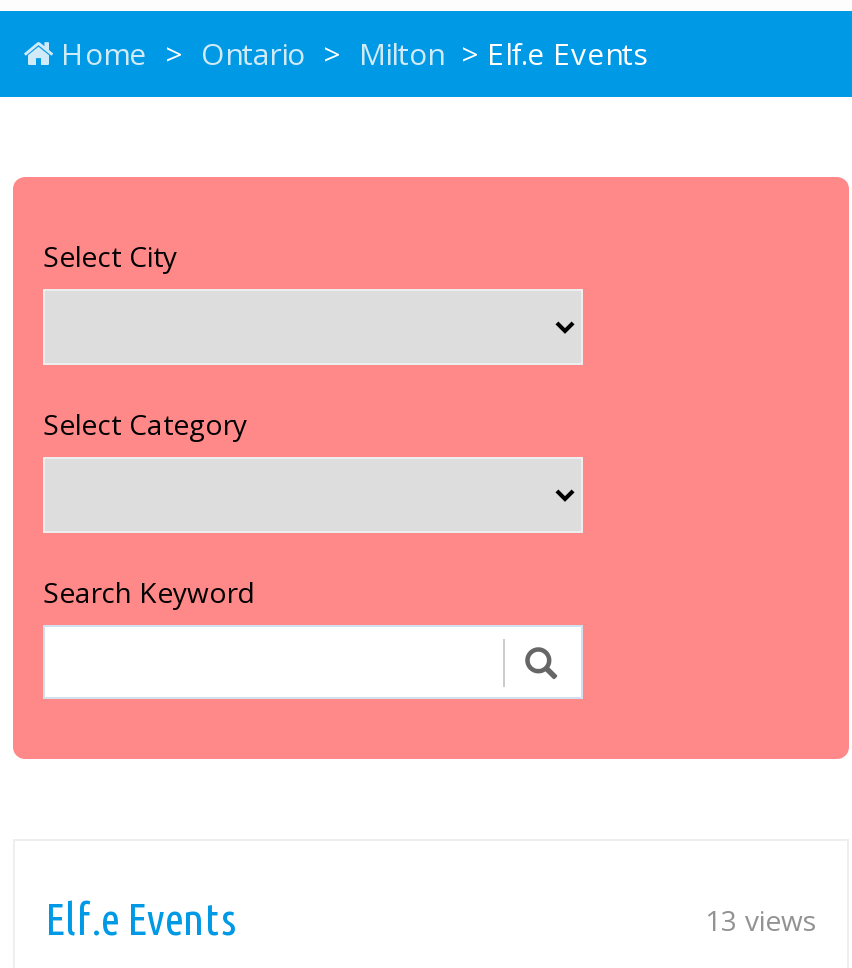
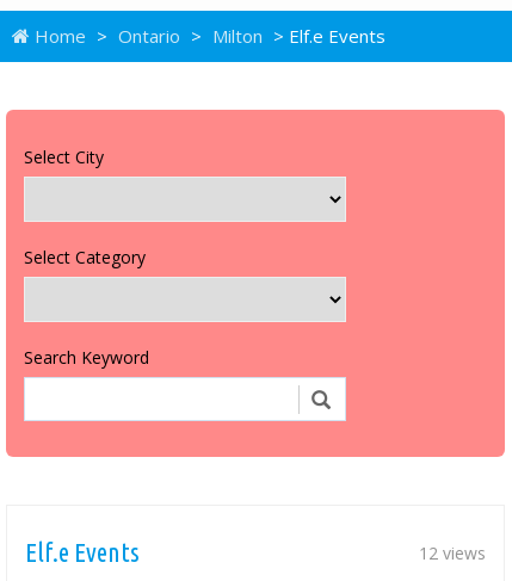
- 13 views
+ 12 views
